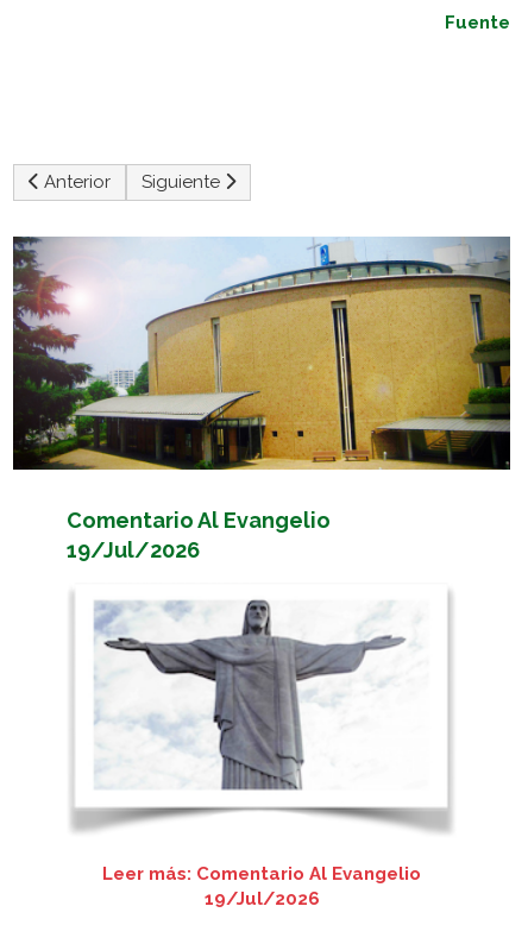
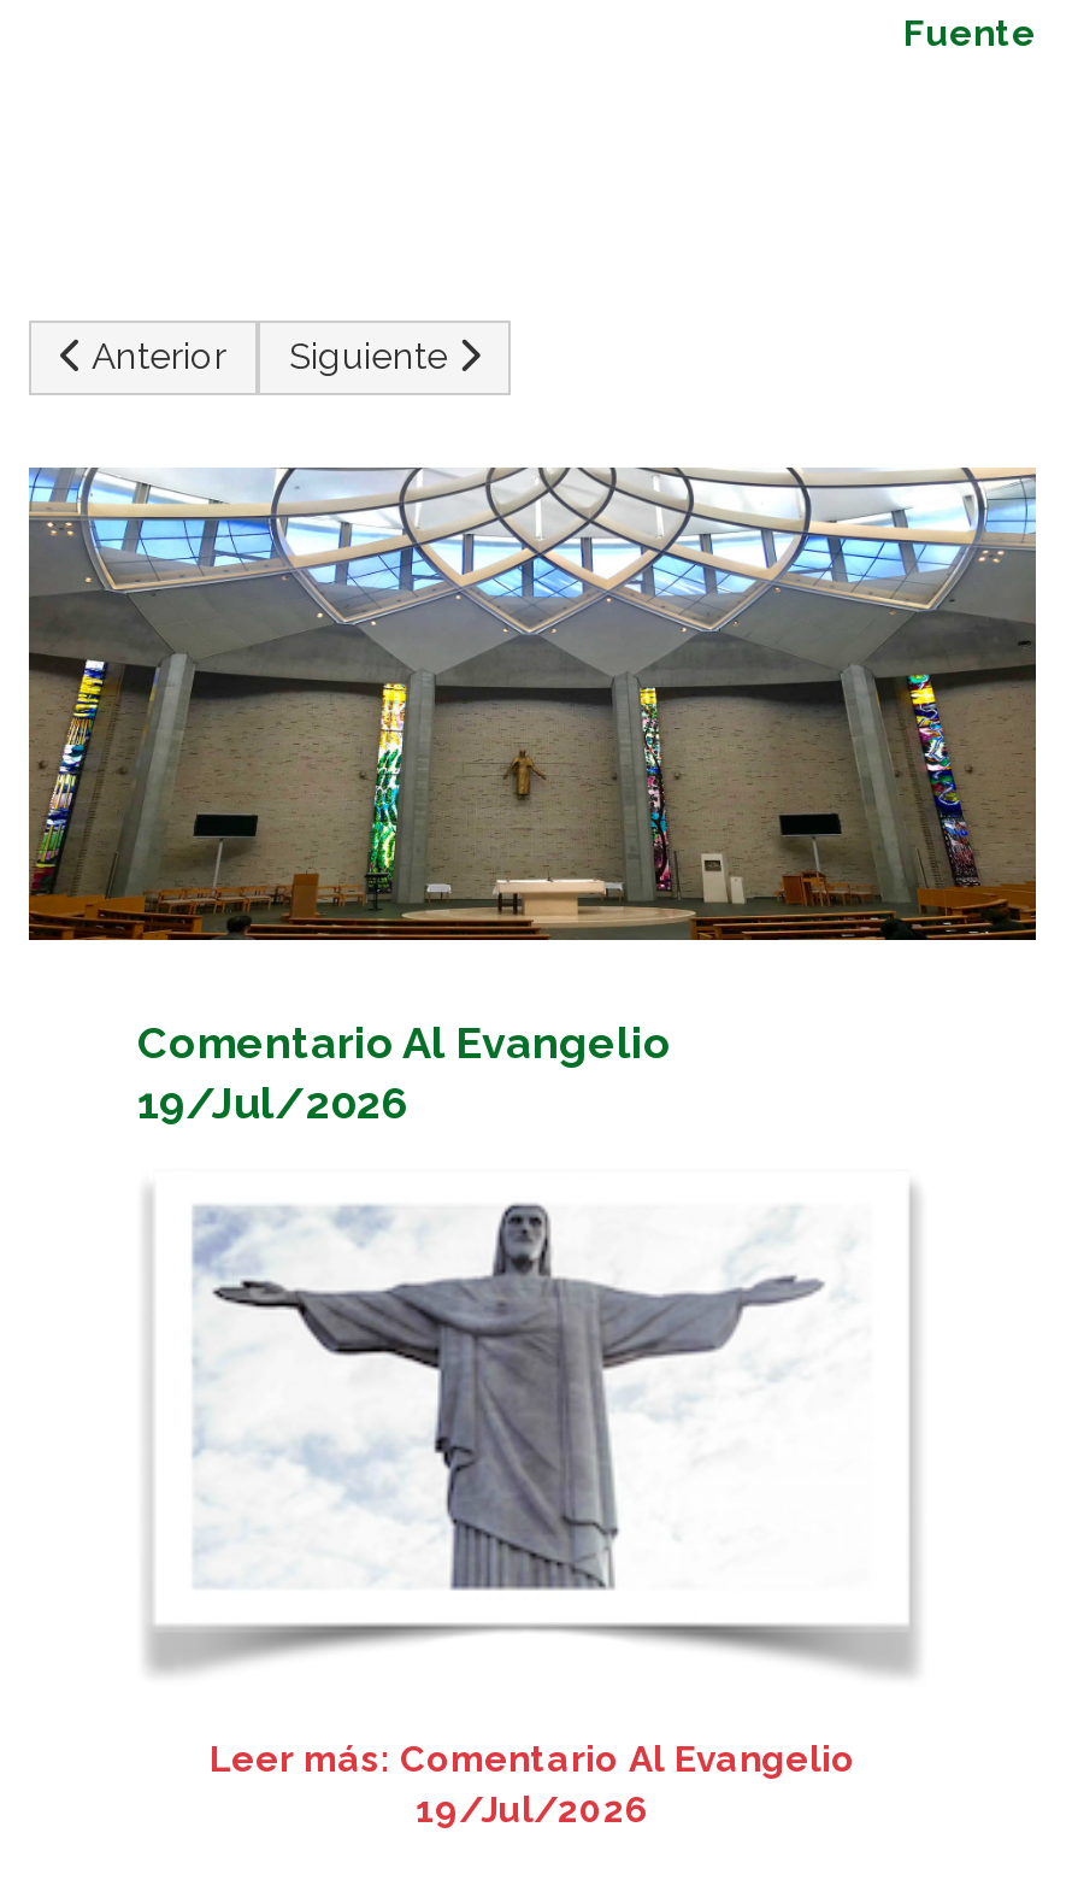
- [image]
+ [image]
